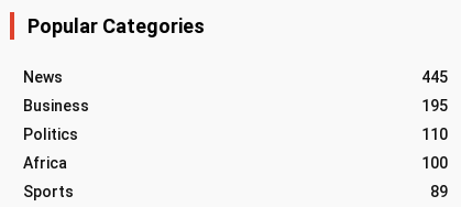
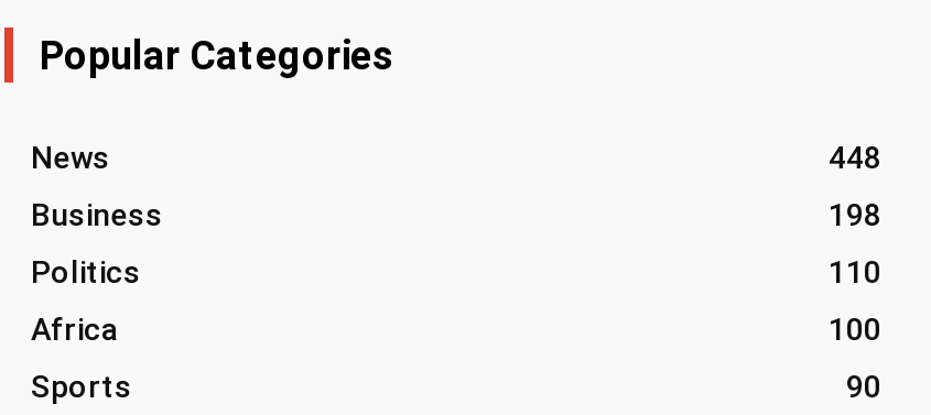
- 445
+ 448

- 195
+ 198

- 89
+ 90
